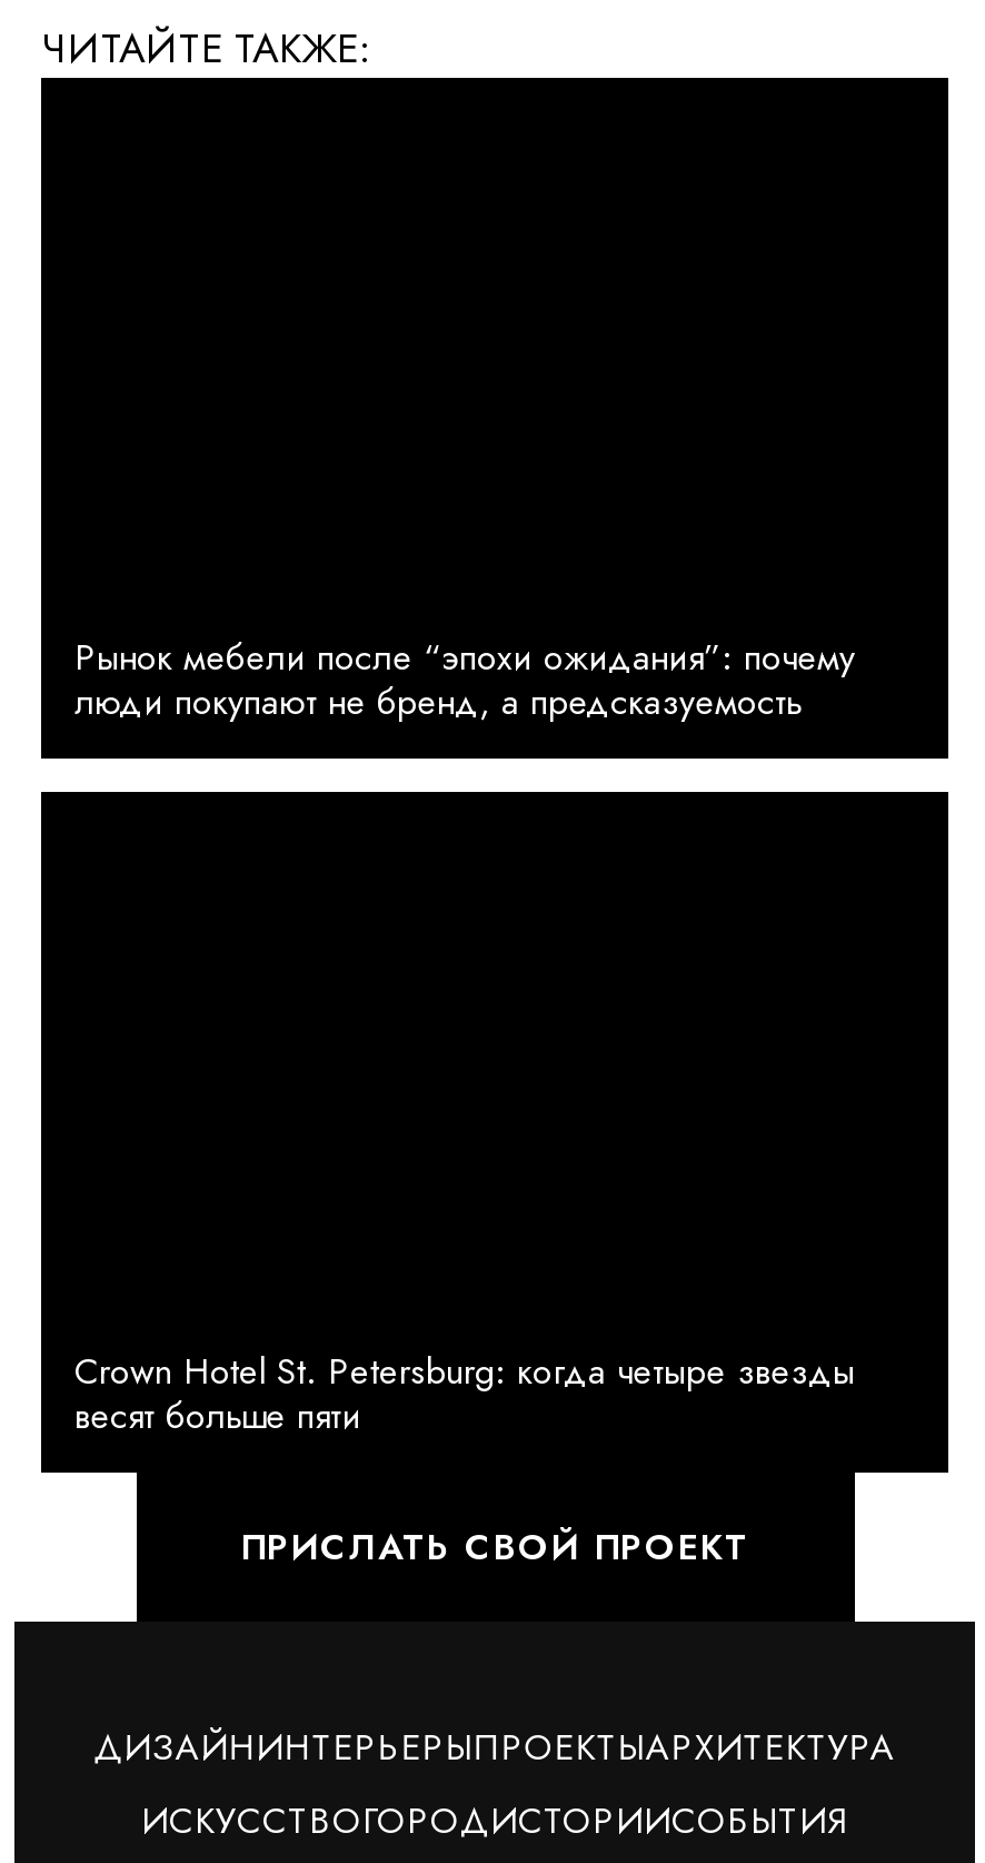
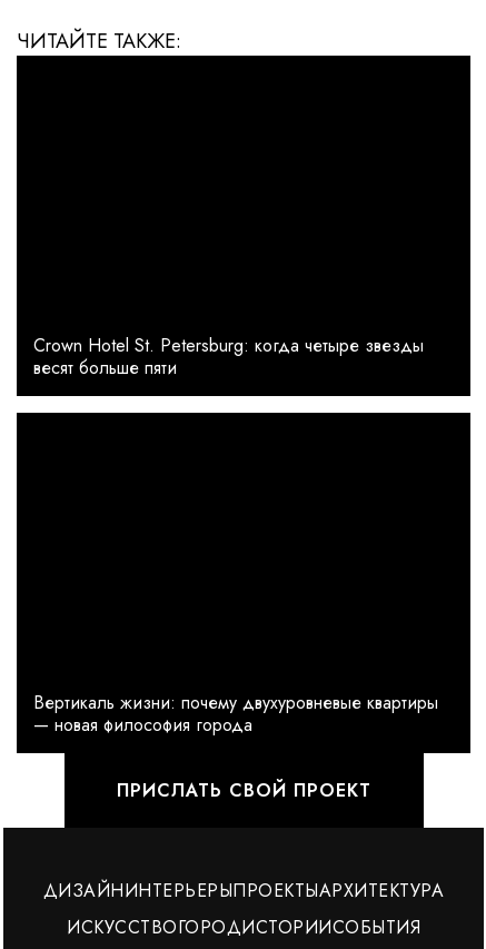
- Рынок мебели после “эпохи ожидания”: почему
- люди покупают не бренд, а предсказуемость

moved up: Crown Hotel St. Petersburg: когда четыре звезды | весят больше пяти

+ Вертикаль жизни: почему двухуровневые квартиры
+ — новая философия города
